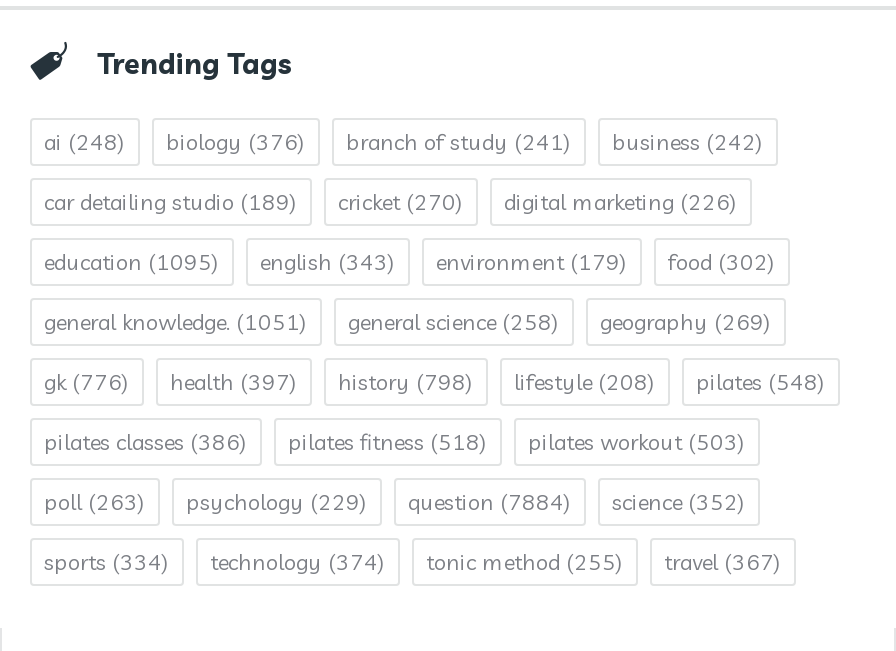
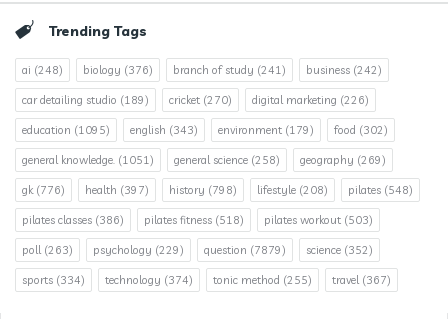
- poll (263) psychology (229) question (7884) science (352)
+ poll (263) psychology (229) question (7879) science (352)
